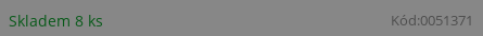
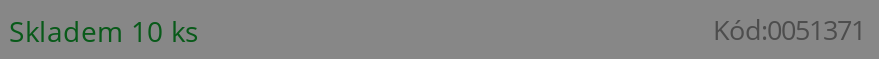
- Skladem 8 ks
+ Skladem 10 ks
